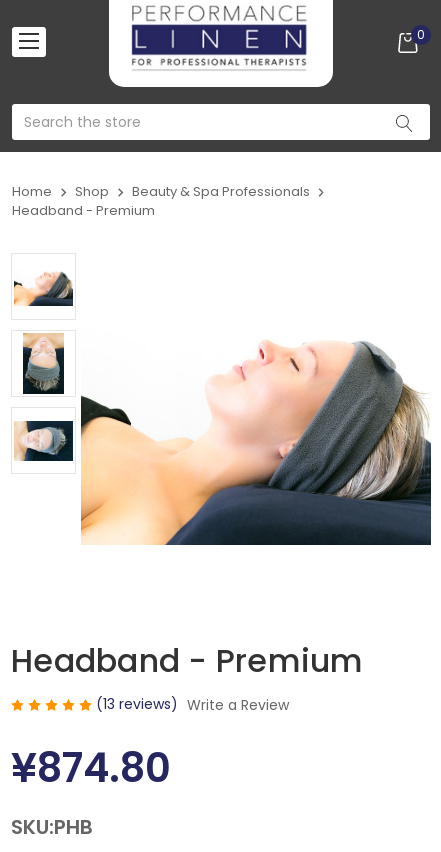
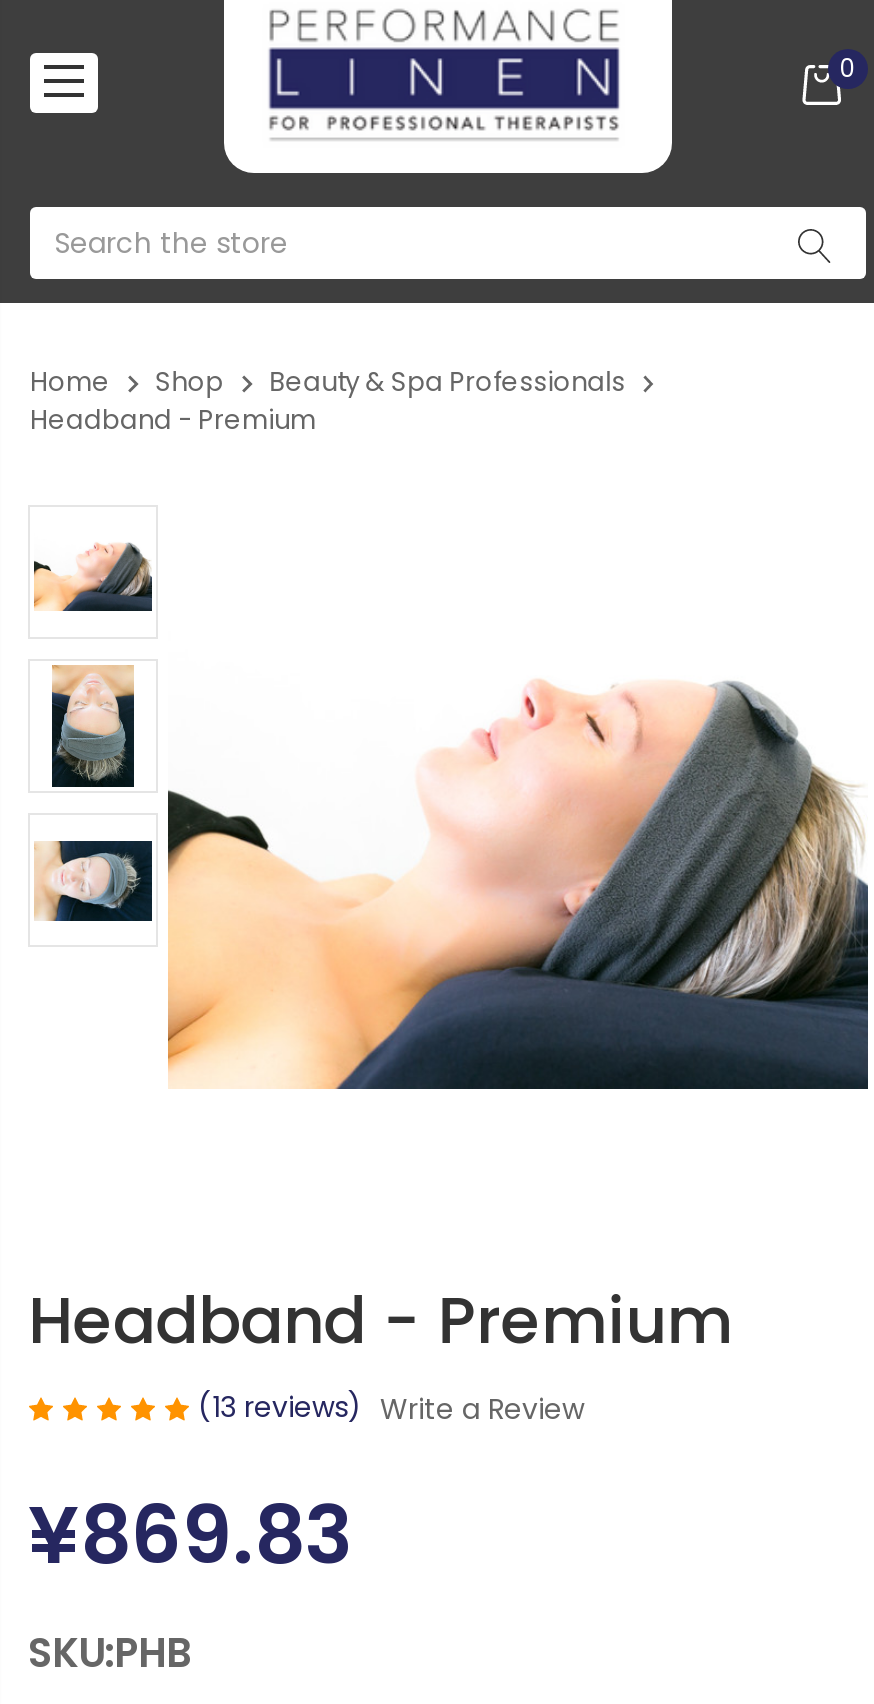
- ¥874.80
+ ¥869.83
